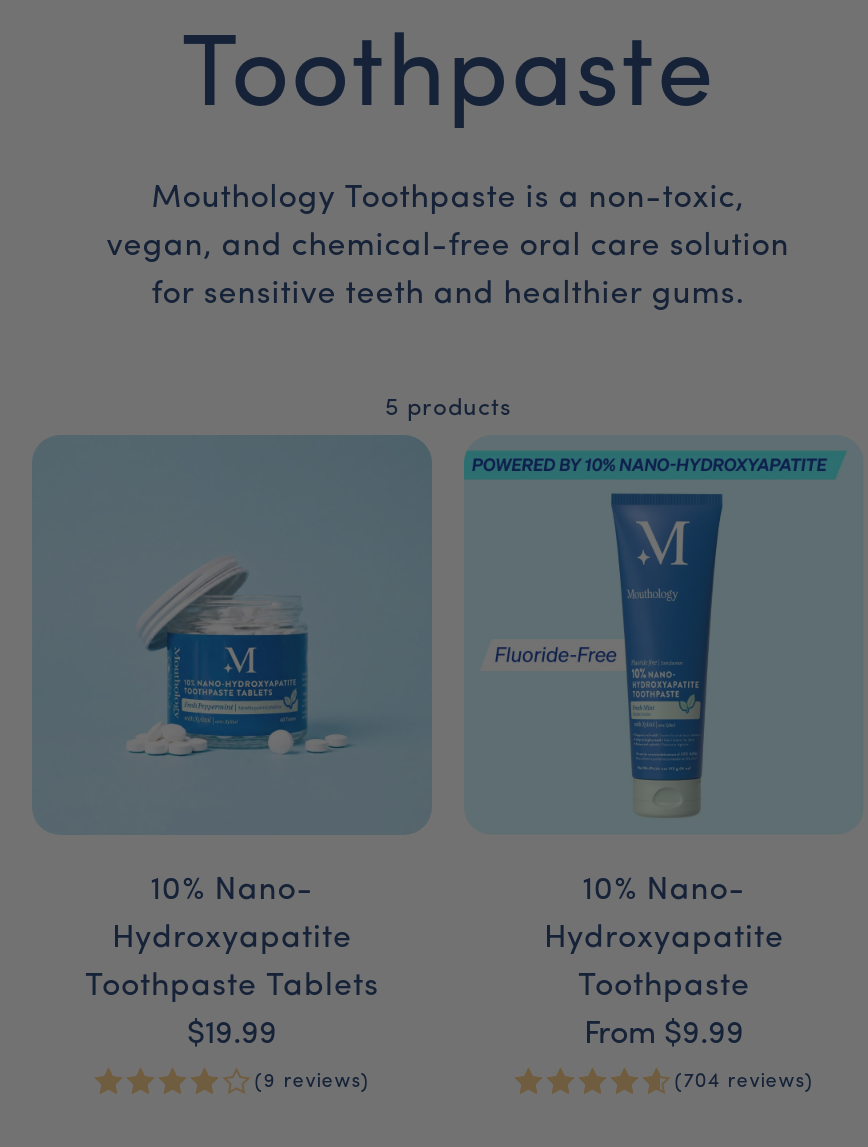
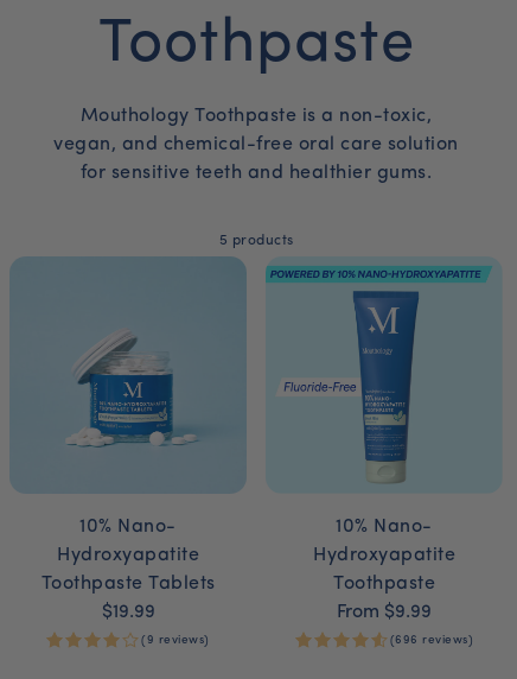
- (704 reviews)
+ (696 reviews)
